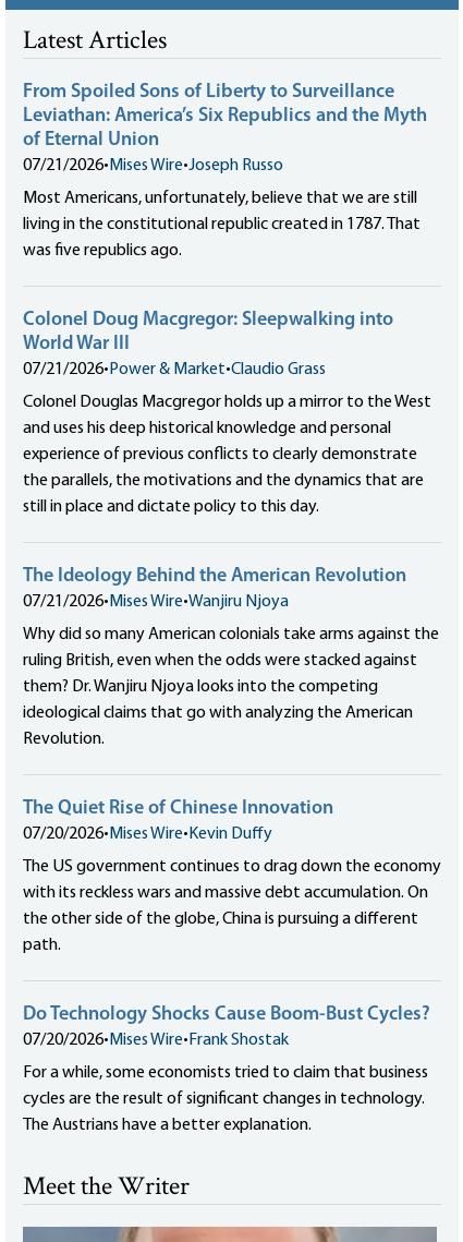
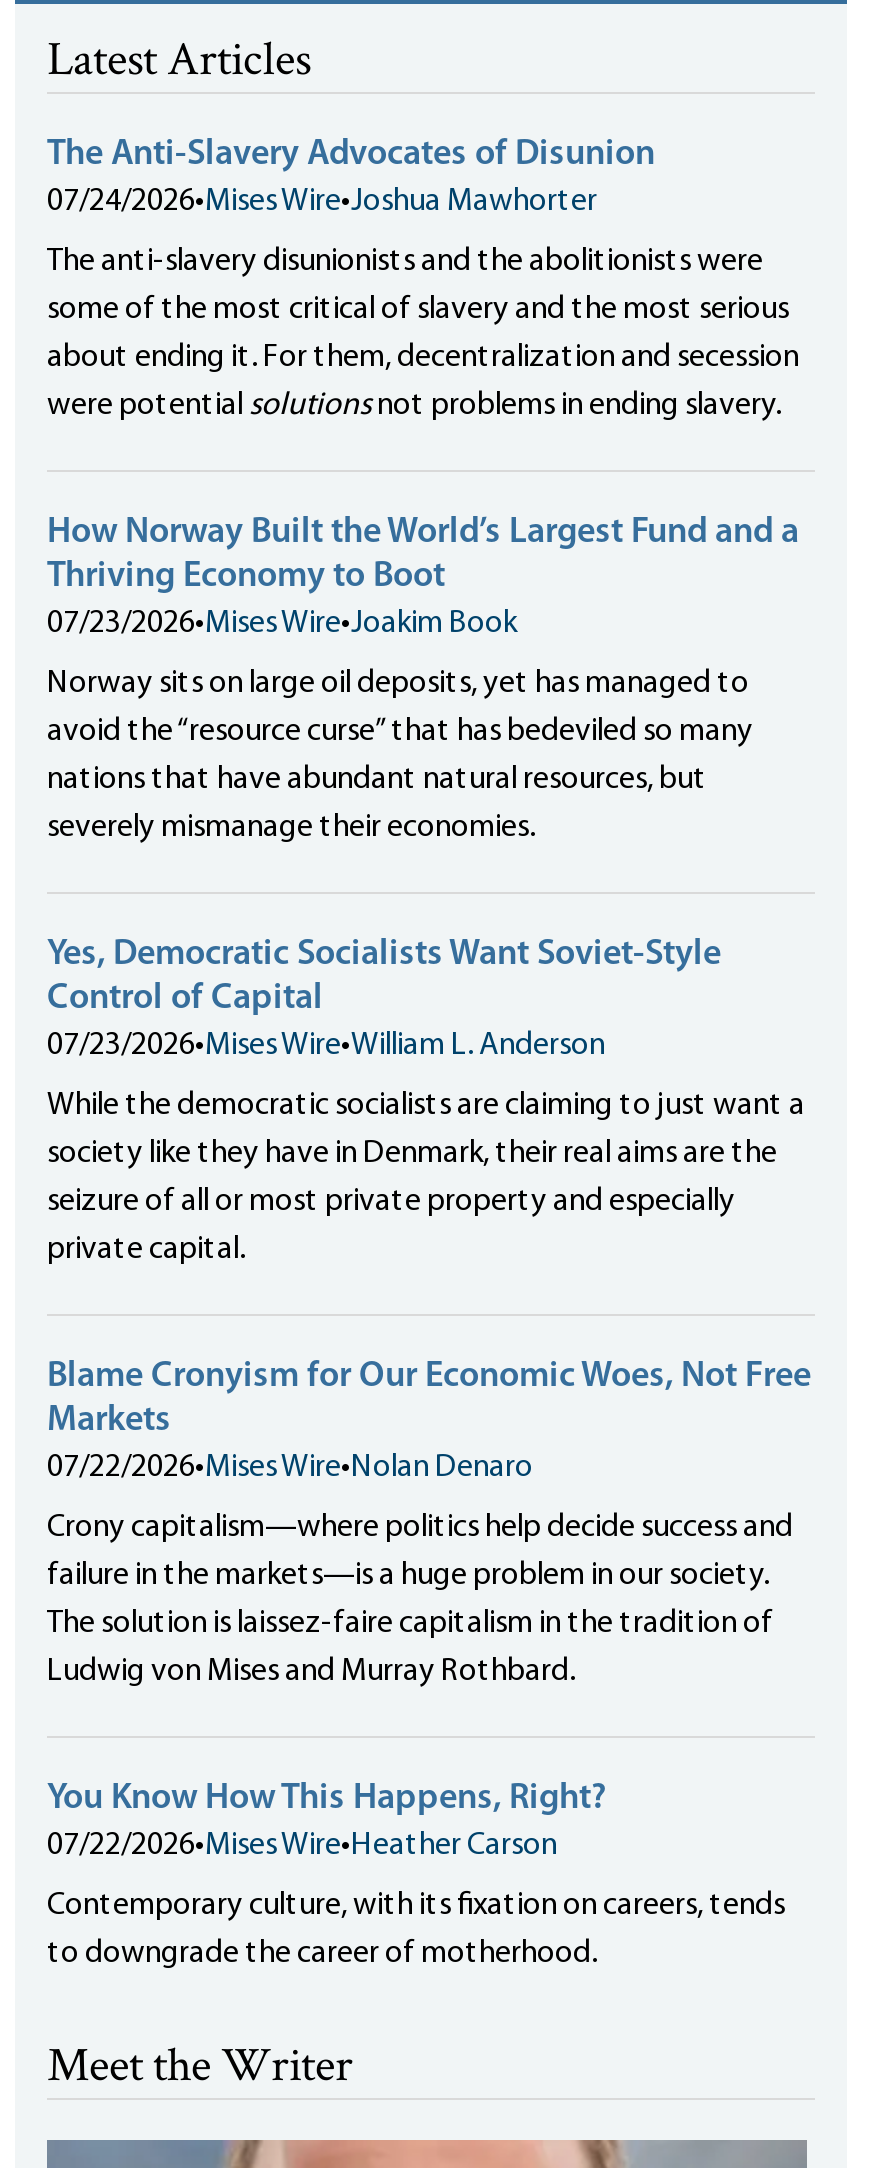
- From Spoiled Sons of Liberty to Surveillance
- Leviathan: America’s Six Republics and the Myth
- of Eternal Union
- 07/21/2026• Mises Wire•Joseph Russo
- Most Americans, unfortunately, believe that we are still
- living in the constitutional republic created in 1787. That
- was five republics ago.
- Colonel Doug Macgregor: Sleepwalking into
- World War III
- 07/21/2026• Power & Market•Claudio Grass
- Colonel Douglas Macgregor holds up a mirror to the West
- and uses his deep historical knowledge and personal
- experience of previous conflicts to clearly demonstrate
- the parallels, the motivations and the dynamics that are
- still in place and dictate policy to this day.
- The Ideology Behind the American Revolution
- 07/21/2026• Mises Wire•Wanjiru Njoya
- Why did so many American colonials take arms against the
- ruling British, even when the odds were stacked against
- them? Dr. Wanjiru Njoya looks into the competing
- ideological claims that go with analyzing the American
- Revolution.
- The Quiet Rise of Chinese Innovation
- 07/20/2026• Mises Wire• Kevin Duffy
- The US government continues to drag down the economy
- with its reckless wars and massive debt accumulation. On
- the other side of the globe, China is pursuing a different
- path.
- Do Technology Shocks Cause Boom-Bust Cycles?
- 07/20/2026• Mises Wire• Frank Shostak
- For a while, some economists tried to claim that business
- cycles are the result of significant changes in technology.
- The Austrians have a better explanation.
+ The Anti-Slavery Advocates of Disunion
+ 07/24/2026•Mises Wire•Joshua Mawhorter
+ The anti-slavery disunionists and the abolitionists were
+ some of the most critical of slavery and the most serious
+ about ending it. For them, decentralization and secession
+ were potential solutions not problems in ending slavery.
+ How Norway Built the World’s Largest Fund and a
+ Thriving Economy to Boot
+ 07/23/2026•Mises Wire•Joakim Book
+ Norway sits on large oil deposits, yet has managed to
+ avoid the “resource curse” that has bedeviled so many
+ nations that have abundant natural resources, but
+ severely mismanage their economies.
+ Yes, Democratic Socialists Want Soviet-Style
+ Control of Capital
+ 07/23/2026•Mises Wire•William L. Anderson
+ While the democratic socialists are claiming to just want a
+ society like they have in Denmark, their real aims are the
+ seizure of all or most private property and especially
+ private capital.
+ Blame Cronyism for Our Economic Woes, Not Free
+ Markets
+ 07/22/2026•Mises Wire•Nolan Denaro
+ Crony capitalism—where politics help decide success and
+ failure in the markets—is a huge problem in our society.
+ The solution is laissez-faire capitalism in the tradition of
+ Ludwig von Mises and Murray Rothbard.
+ You Know How This Happens, Right?
+ 07/22/2026•Mises Wire•Heather Carson
+ Contemporary culture, with its fixation on careers, tends
+ to downgrade the career of motherhood.
